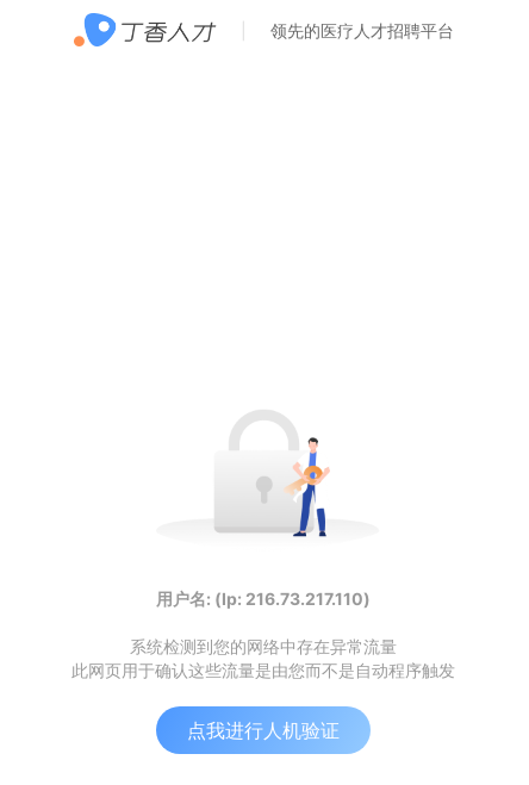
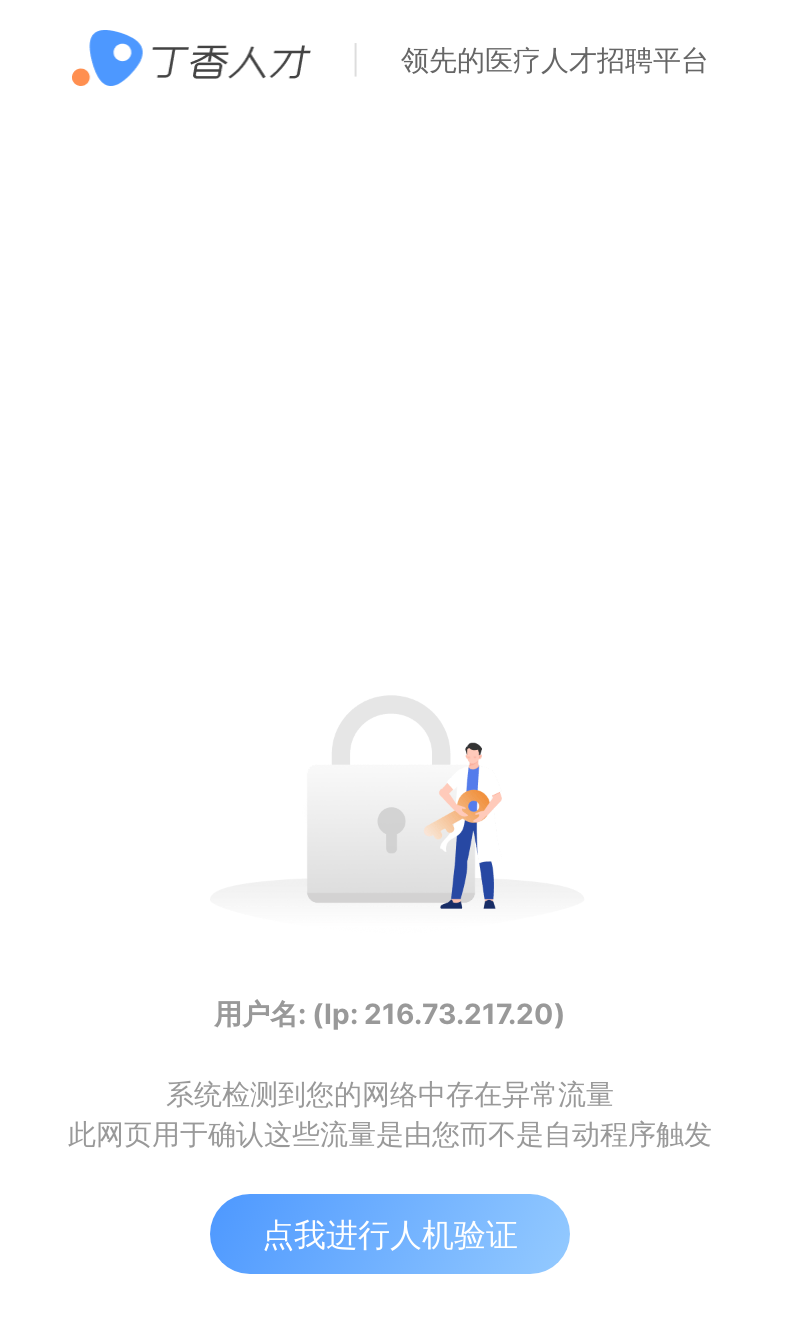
- 用户名: (Ip: 216.73.217.110)
+ 用户名: (Ip: 216.73.217.20)
